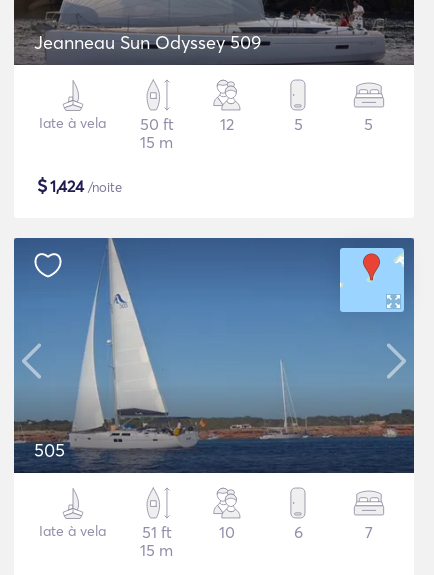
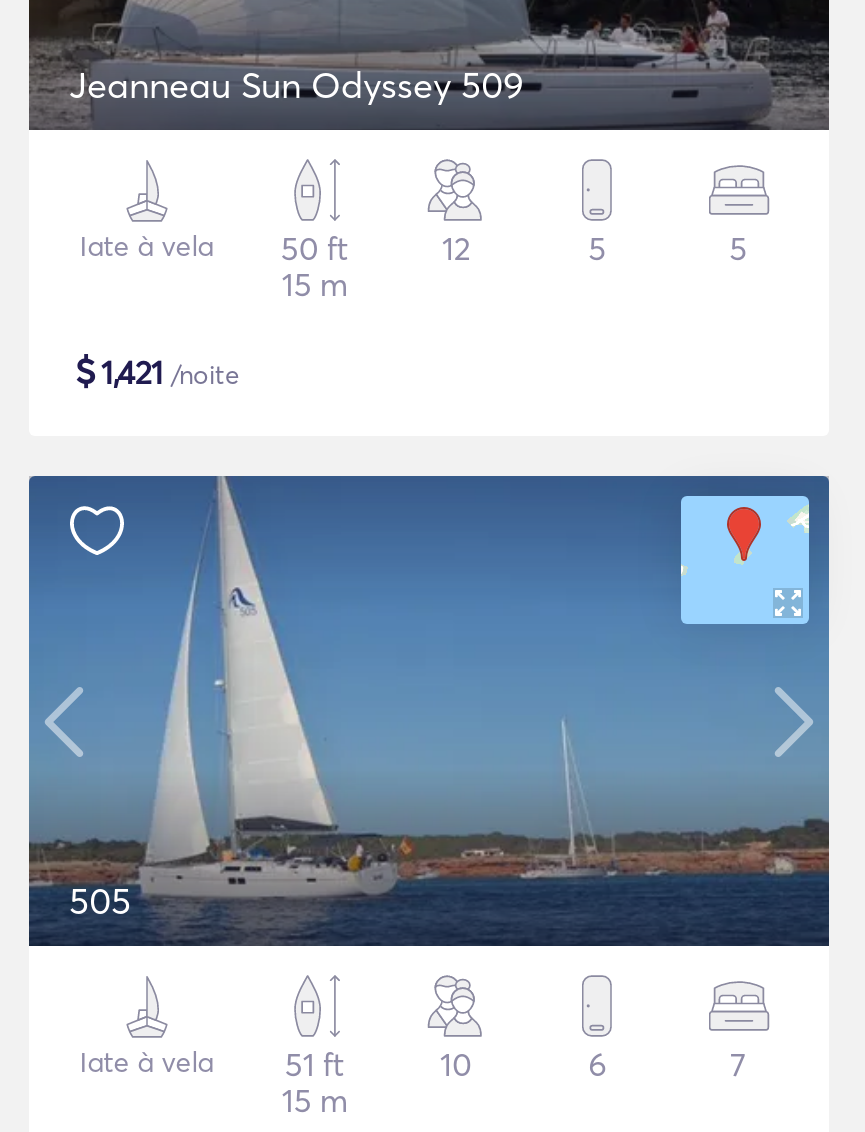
- $1,424 /noite
+ $1,421 /noite
